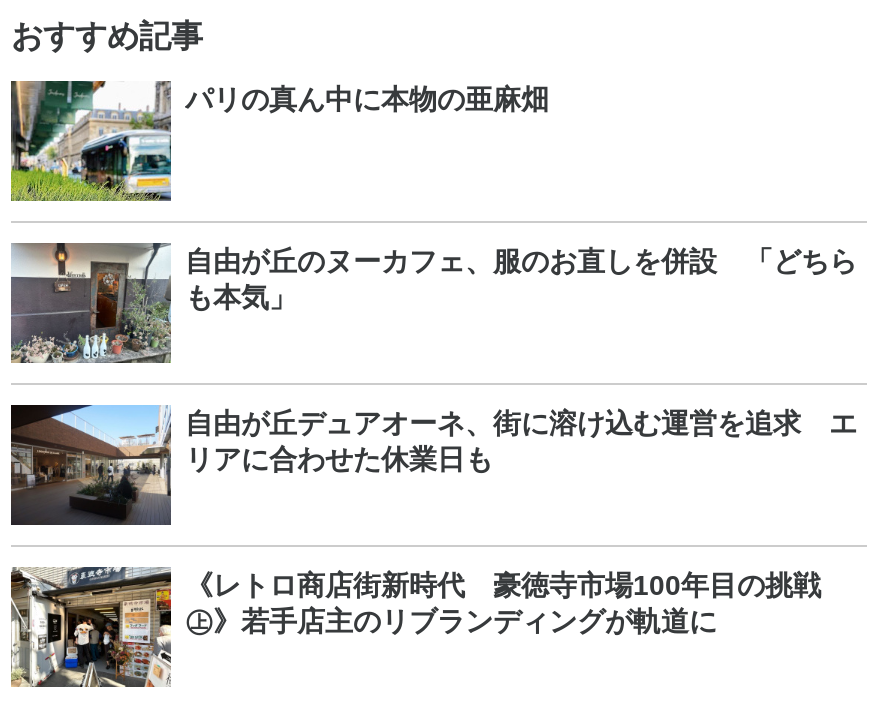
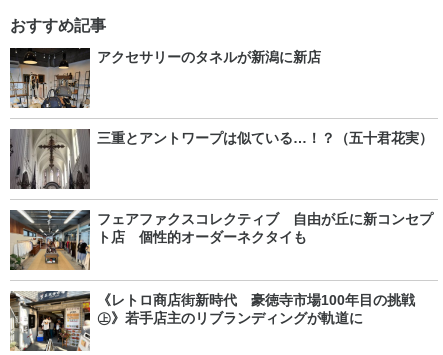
- [image]
- パリの真ん中に本物の亜麻畑
+ [image]
+ アクセサリーのタネルが新潟に新店

- [image]
- 自由が丘のヌーカフェ、服のお直しを併設 「どちら
- も本気」
+ [image]
+ 三重とアントワープは似ている…！？（五十君花実）

- [image]
- 自由が丘デュアオーネ、街に溶け込む運営を追求 エ
- リアに合わせた休業日も
+ [image]
+ フェアファクスコレクティブ 自由が丘に新コンセプ
+ ト店 個性的オーダーネクタイも
